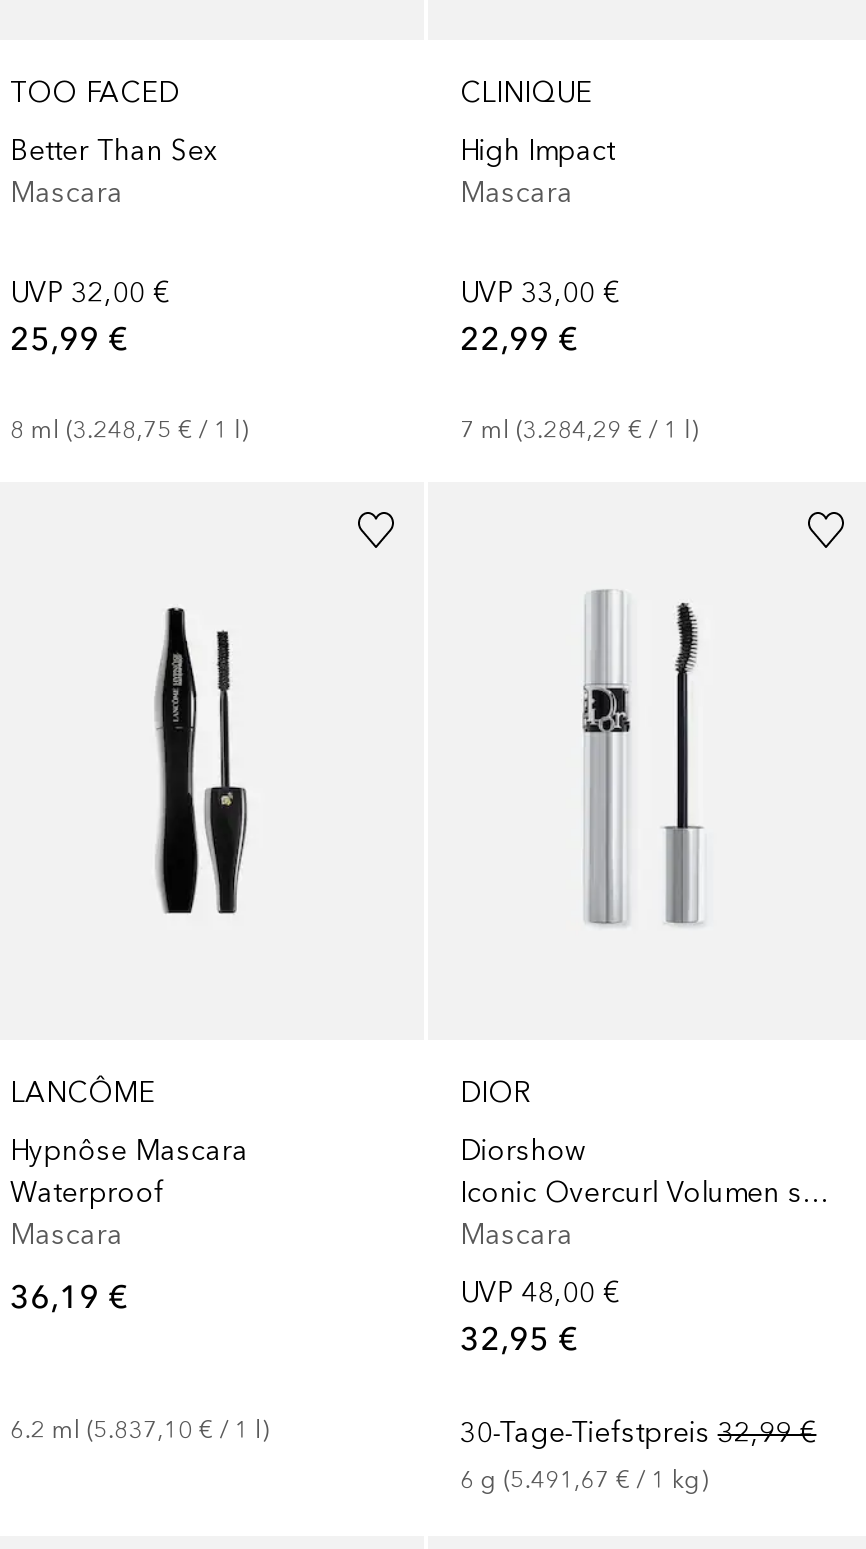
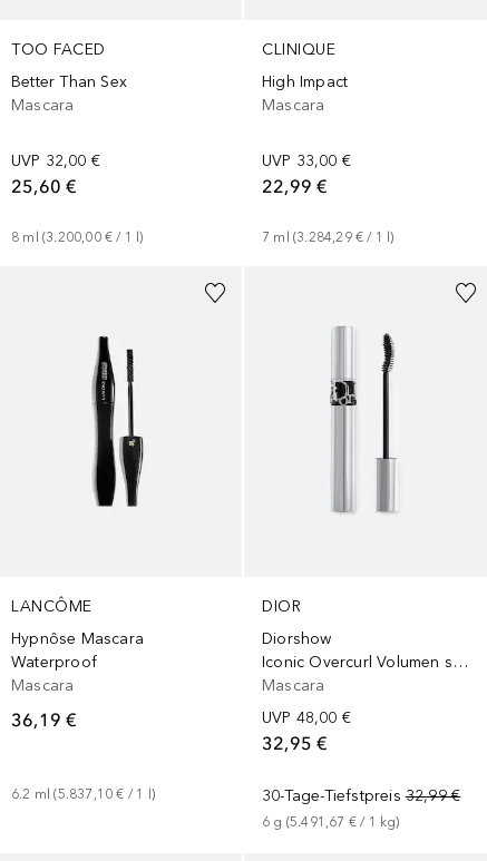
- 25,99 €
+ 25,60 €

- 8 ml (3.248,75 €/ 1 l)
+ 8 ml (3.200,00 €/ 1 l)
